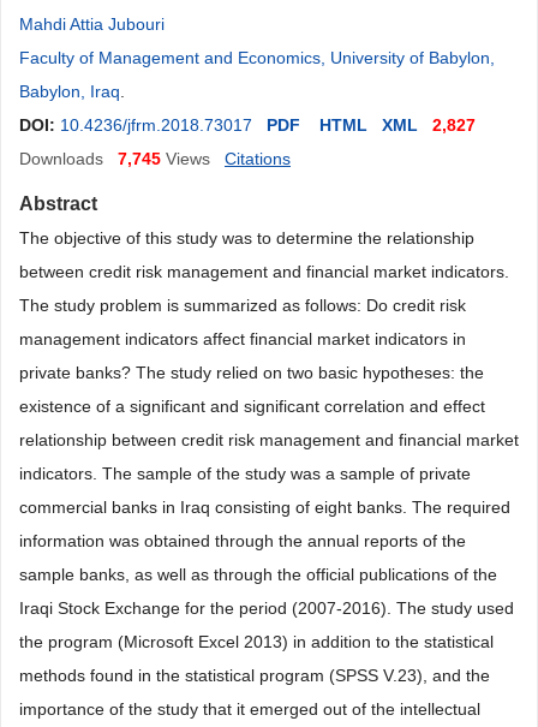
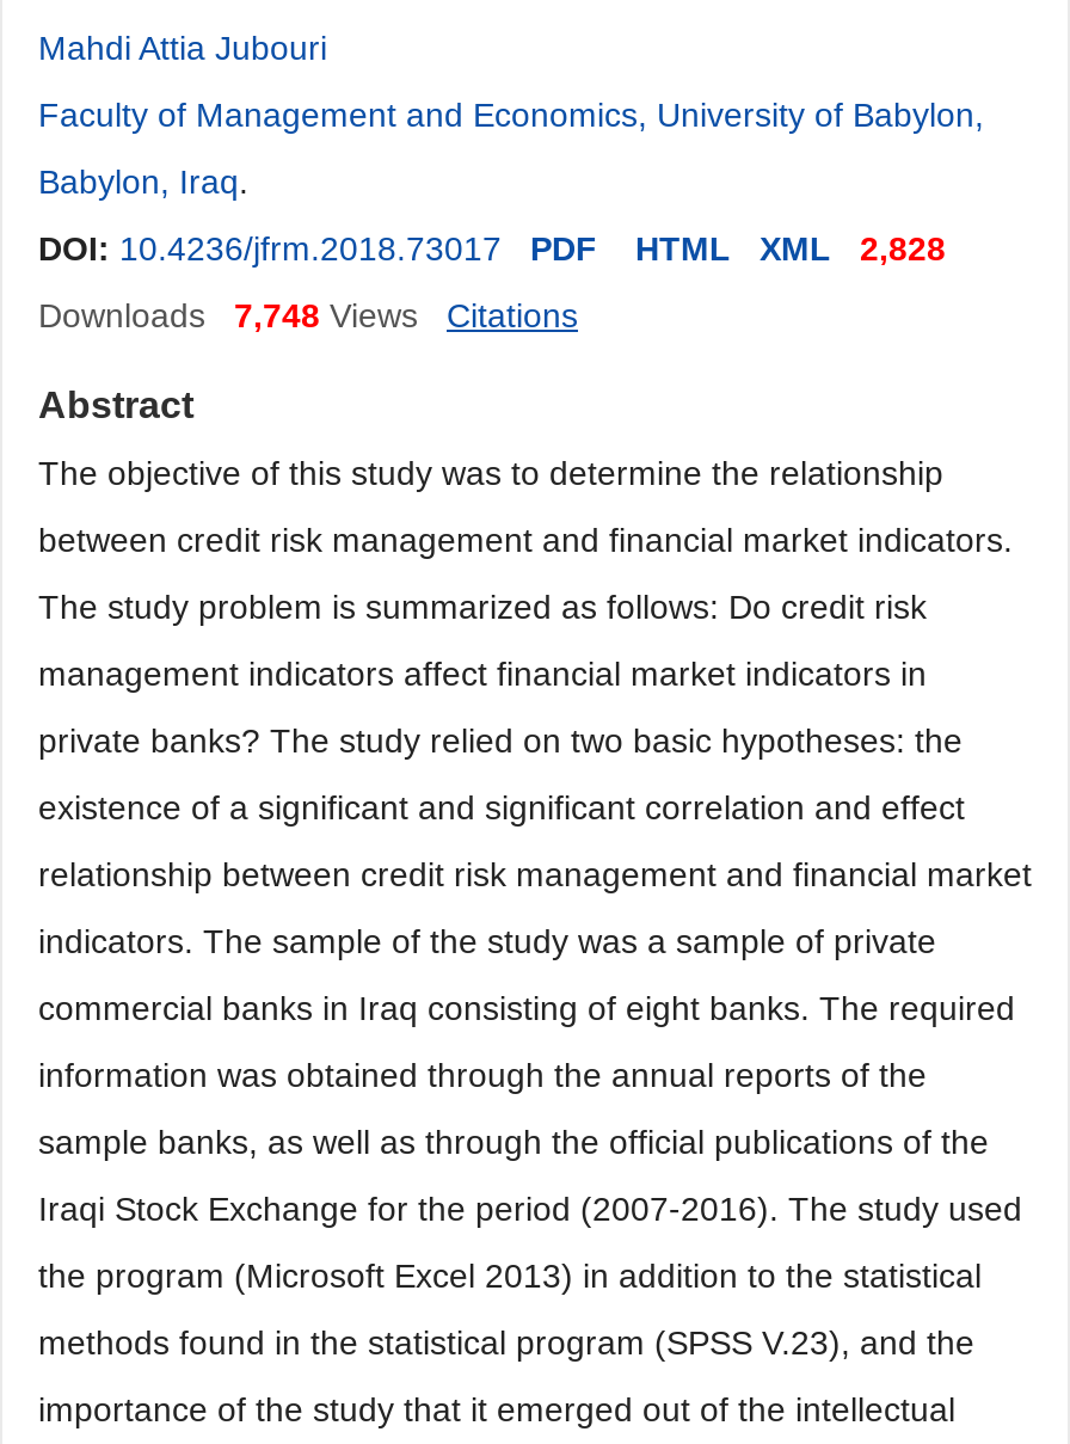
- DOI: 10.4236/jfrm.2018.73017 PDF HTML XML 2,827
+ DOI: 10.4236/jfrm.2018.73017 PDF HTML XML 2,828

- Downloads 7,745 Views
+ Downloads 7,748 Views
